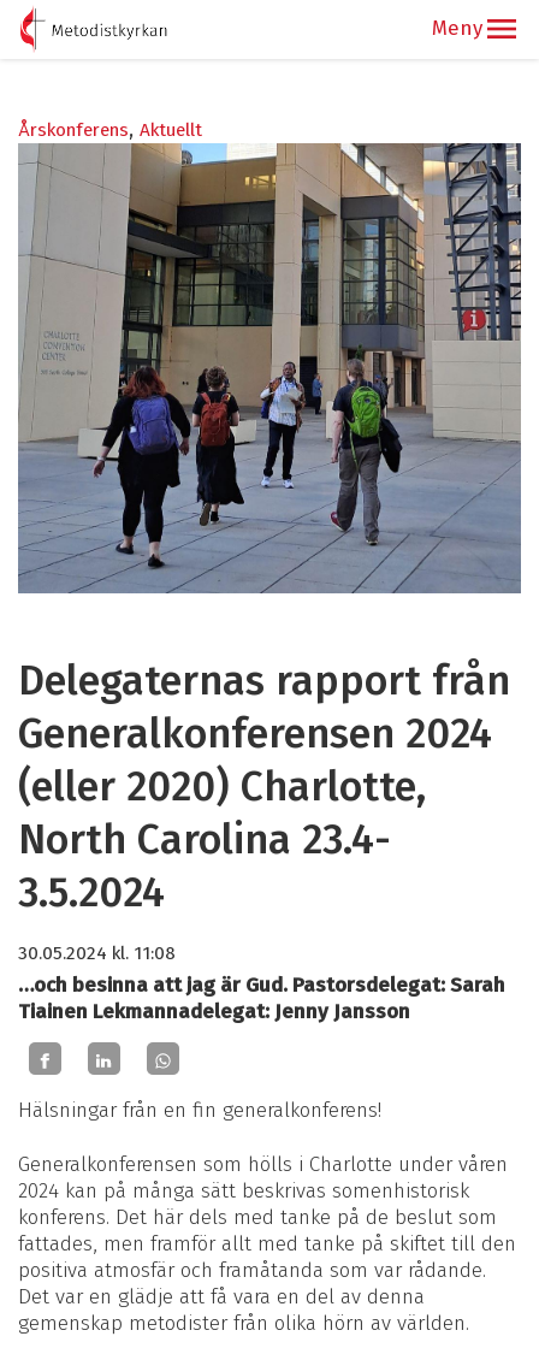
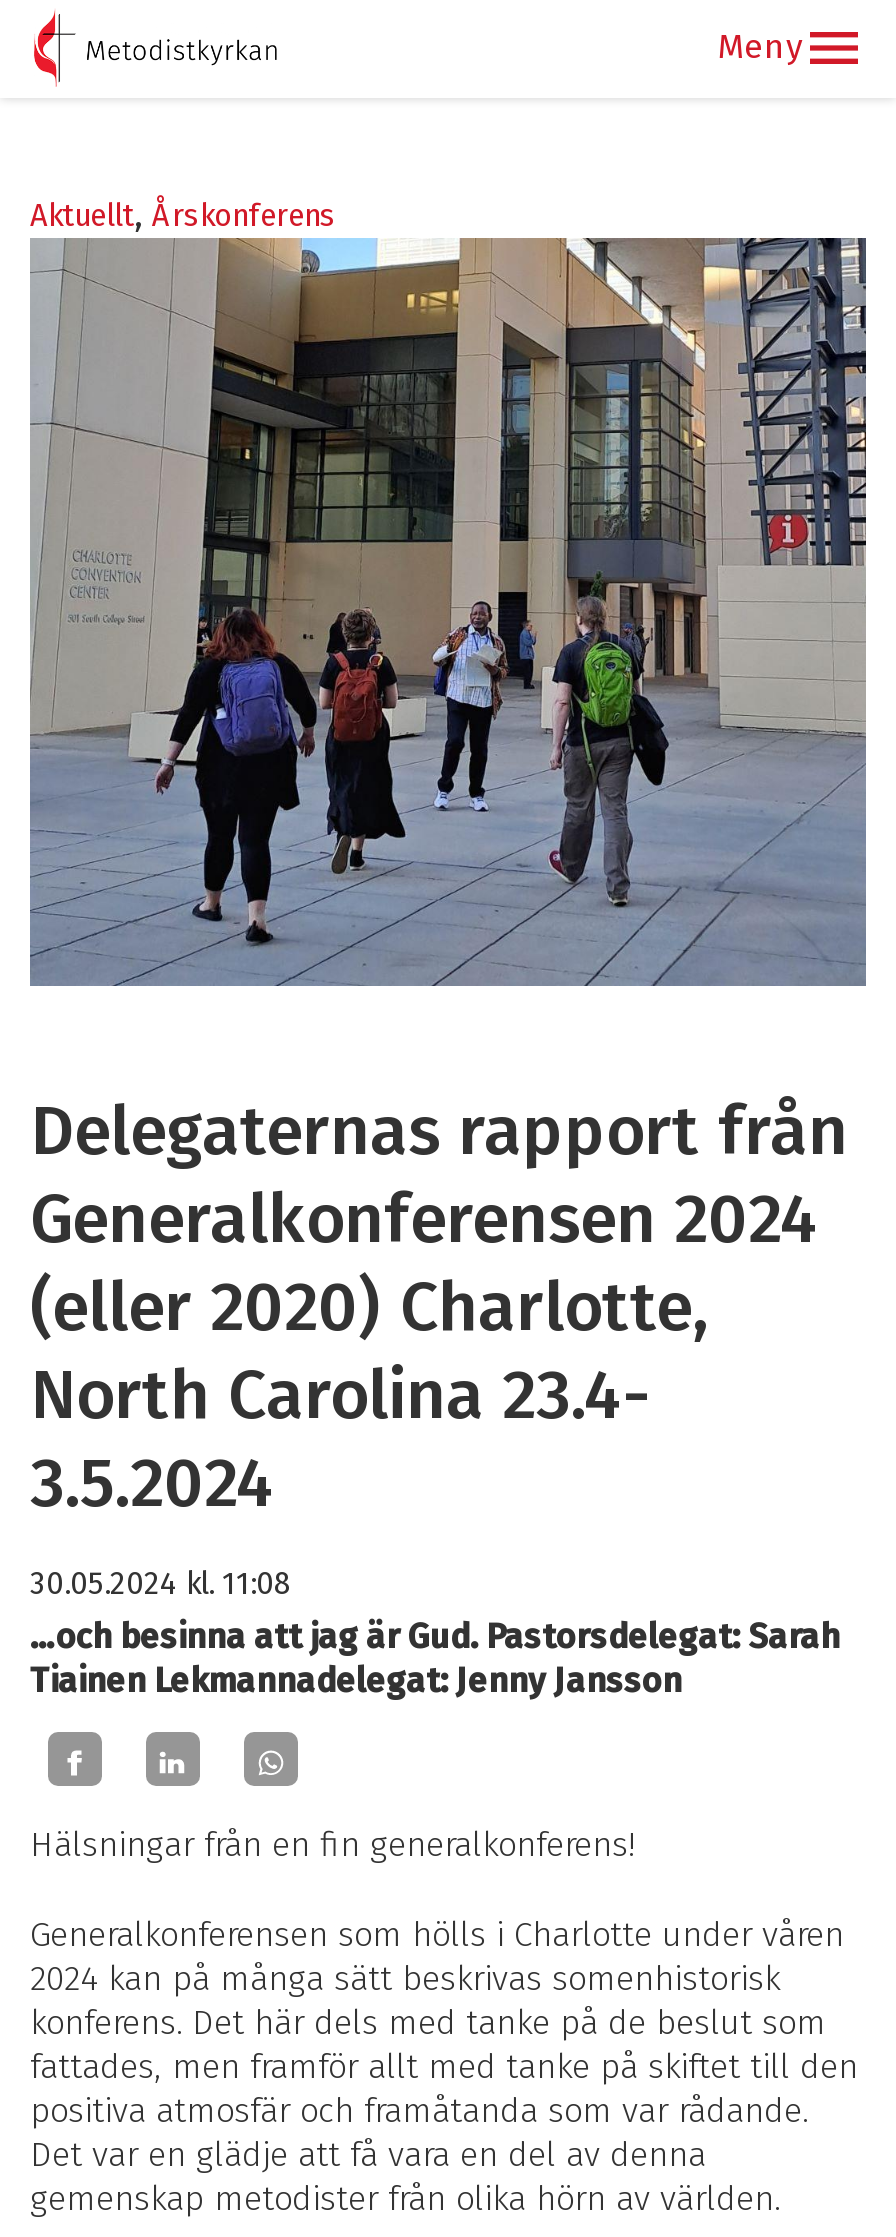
- Årskonferens Aktuellt
+ Aktuellt Årskonferens
